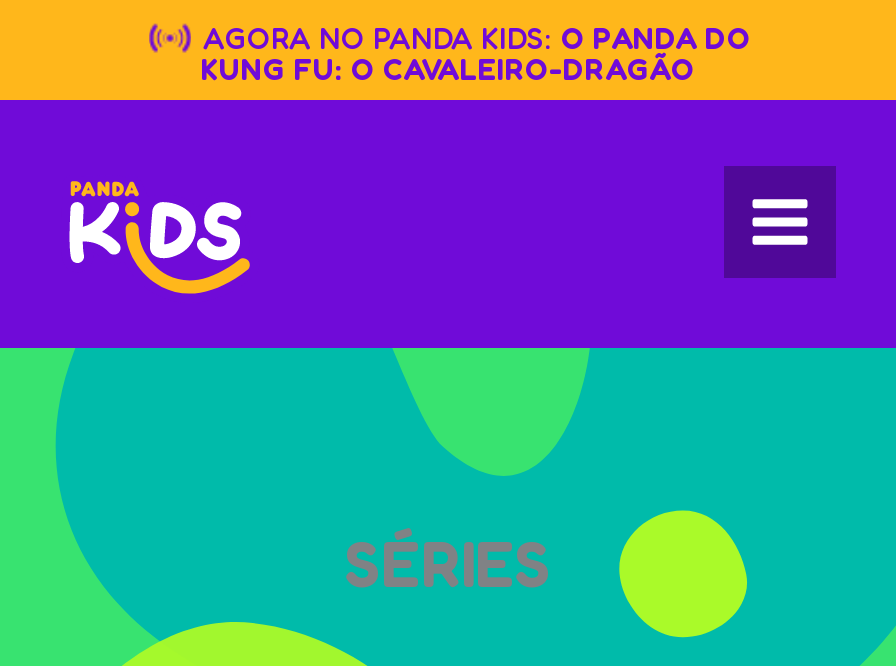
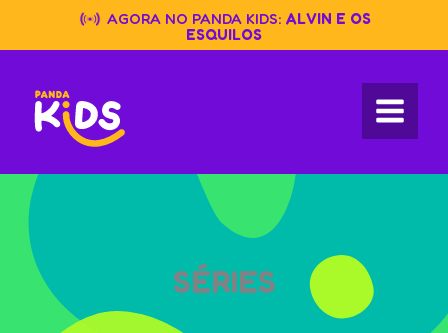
- AGORA NO PANDA KIDS: O PANDA DO
- KUNG FU: O CAVALEIRO-DRAGÃO
+ AGORA NO PANDA KIDS: ALVIN E OS
+ ESQUILOS
